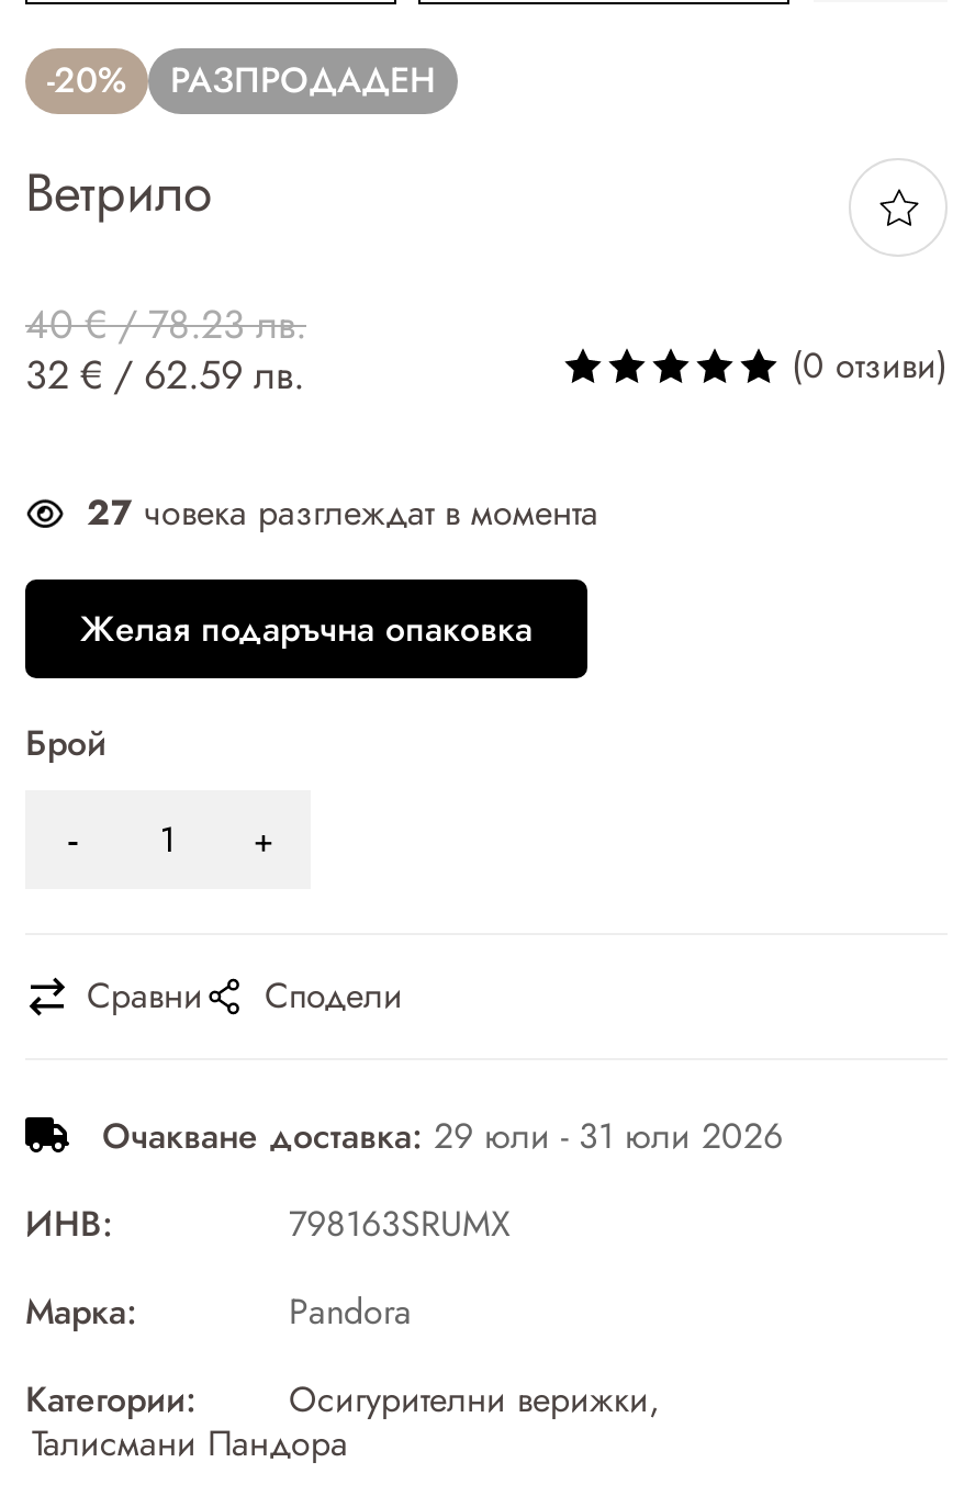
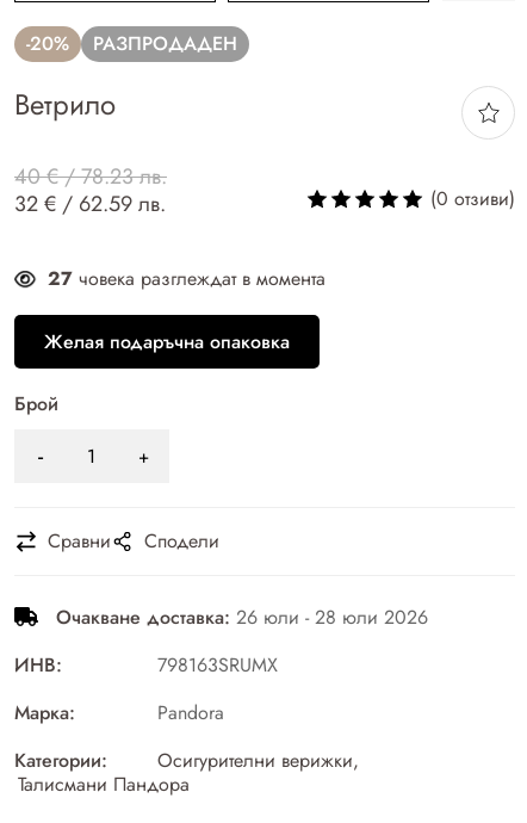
- Очакване доставка: 29 юли - 31 юли 2026
+ Очакване доставка: 26 юли - 28 юли 2026
